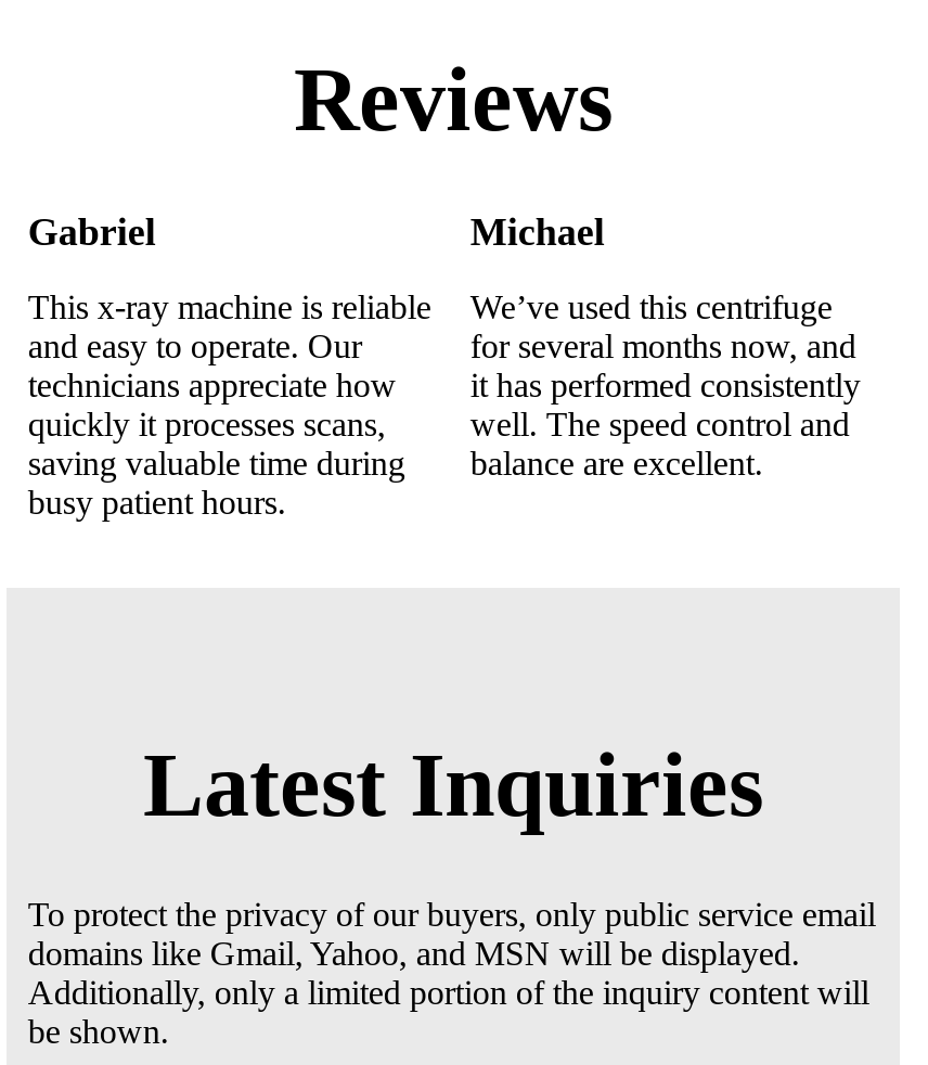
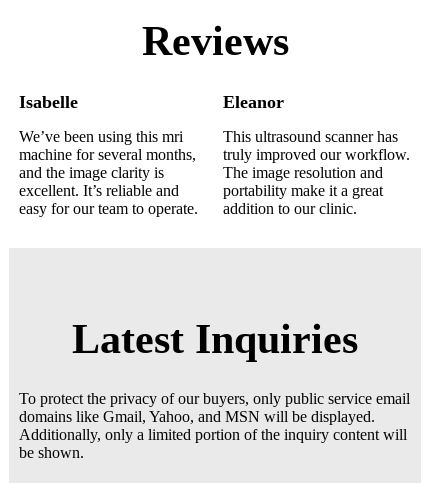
- Gabriel
+ Isabelle

- Michael
+ Eleanor

- This x-ray machine is reliable
- and easy to operate. Our
- technicians appreciate how
- quickly it processes scans,
- saving valuable time during
- busy patient hours.
+ We’ve been using this mri
+ machine for several months,
+ and the image clarity is
+ excellent. It’s reliable and
+ easy for our team to operate.

- We’ve used this centrifuge
- for several months now, and
- it has performed consistently
- well. The speed control and
- balance are excellent.
+ This ultrasound scanner has
+ truly improved our workflow.
+ The image resolution and
+ portability make it a great
+ addition to our clinic.
